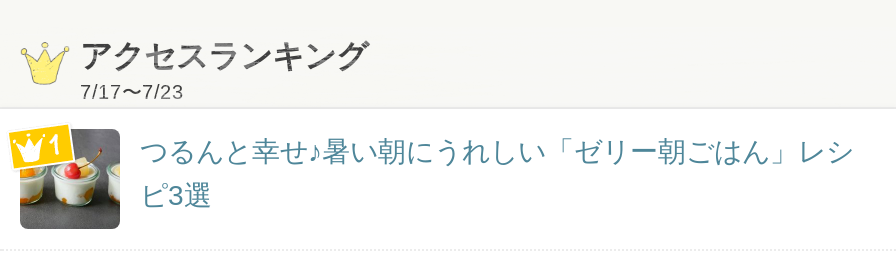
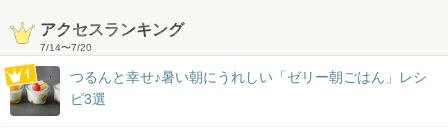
- 7/17〜7/23
+ 7/14〜7/20
